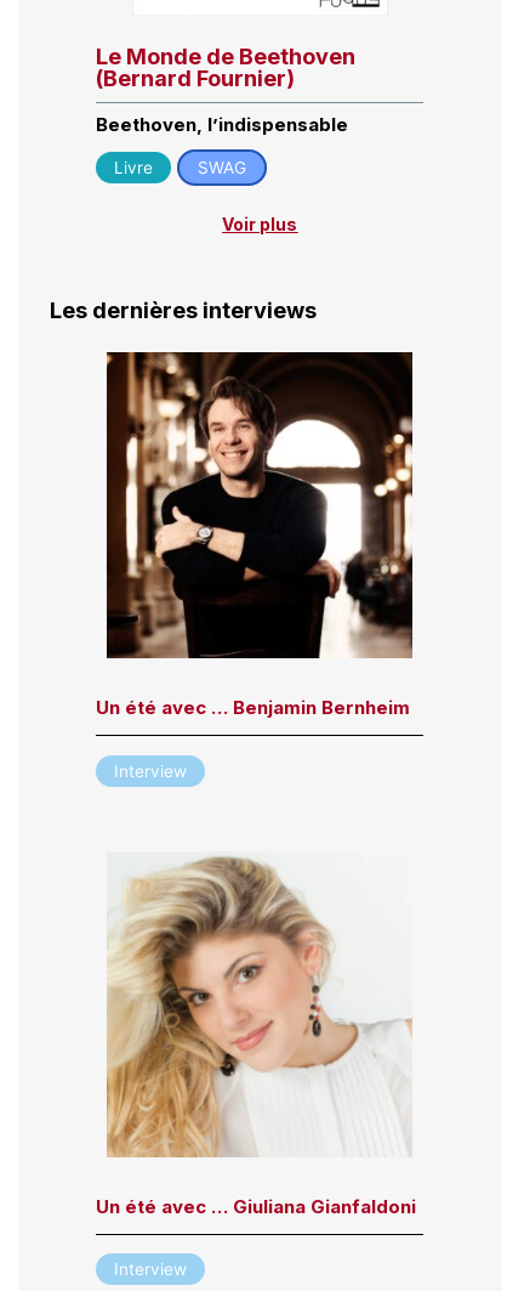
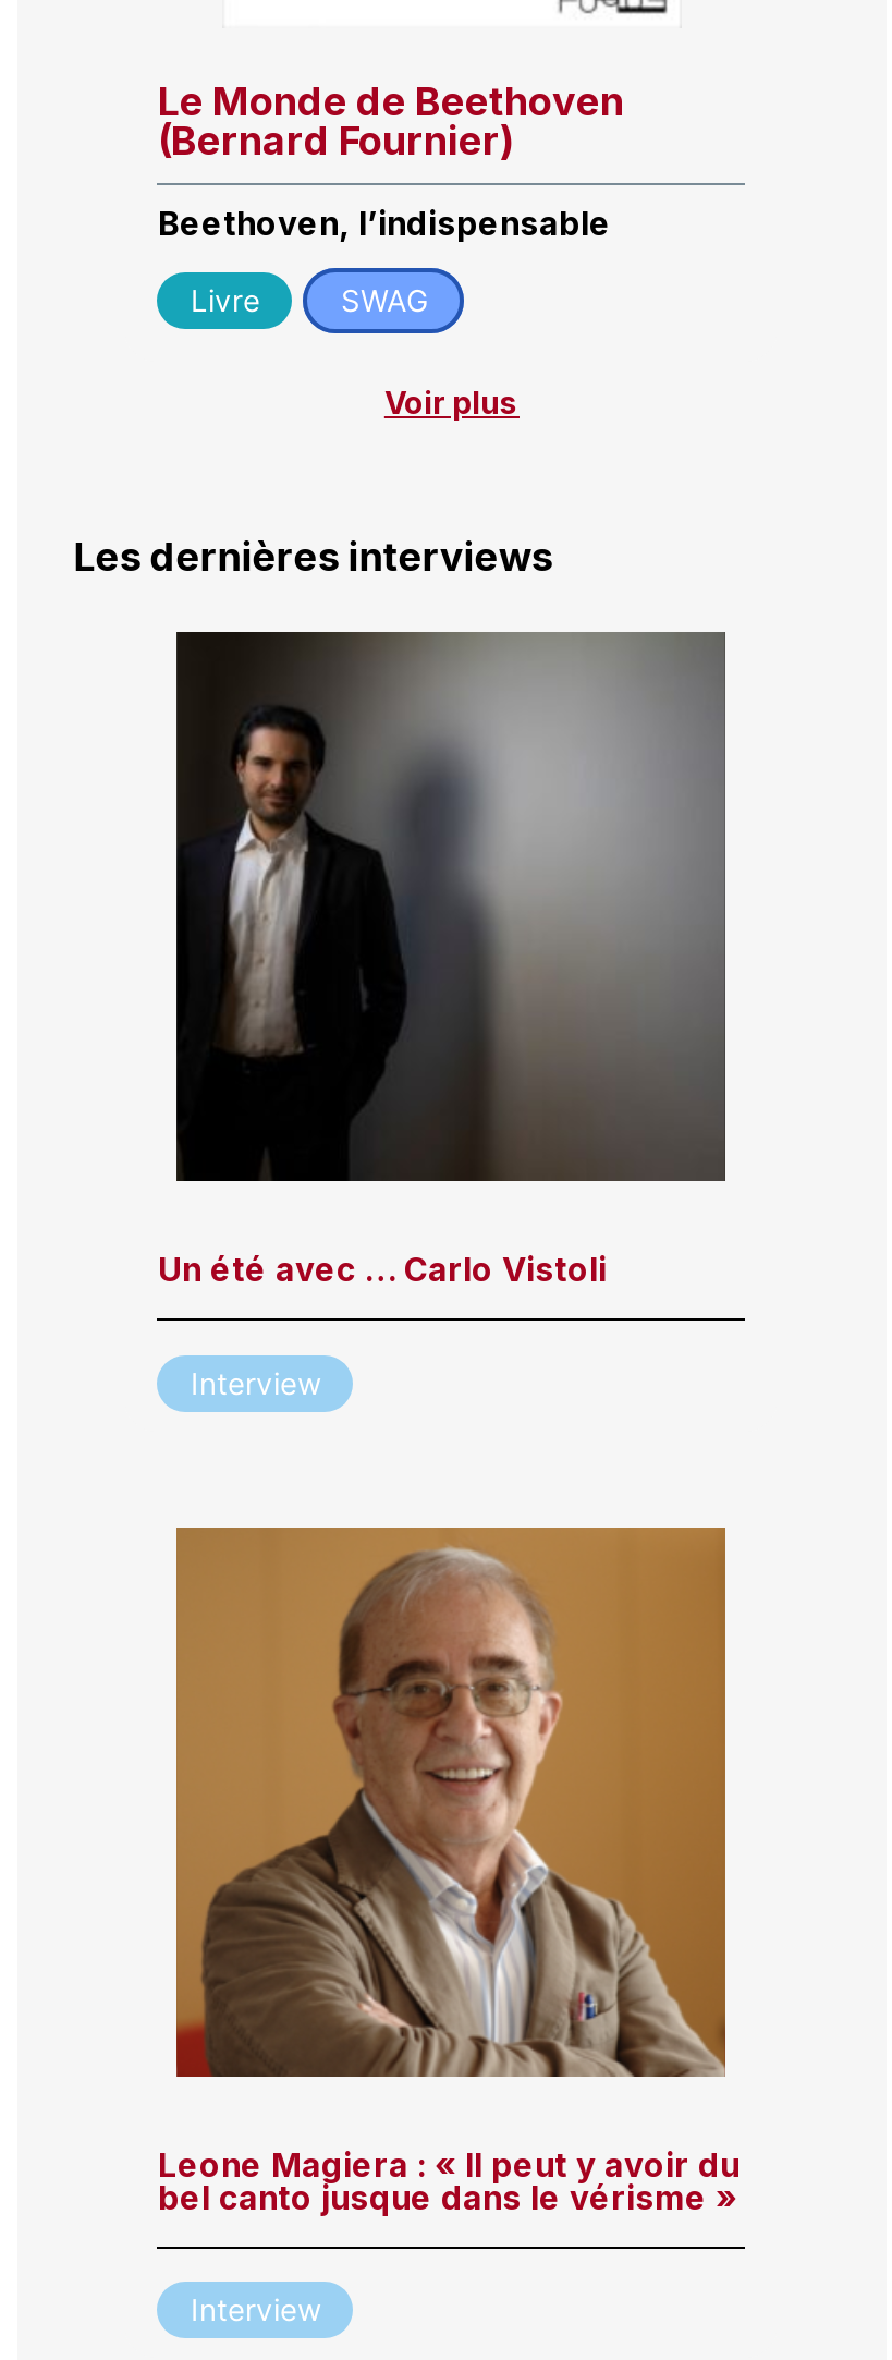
- [image]
- Un été avec … Benjamin Bernheim
+ [image]
+ Un été avec … Carlo Vistoli

- [image]
- Un été avec … Giuliana Gianfaldoni
+ [image]
+ Leone Magiera : « Il peut y avoir du
+ bel canto jusque dans le vérisme »
